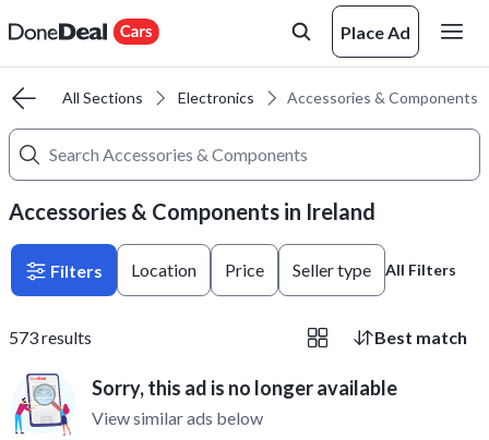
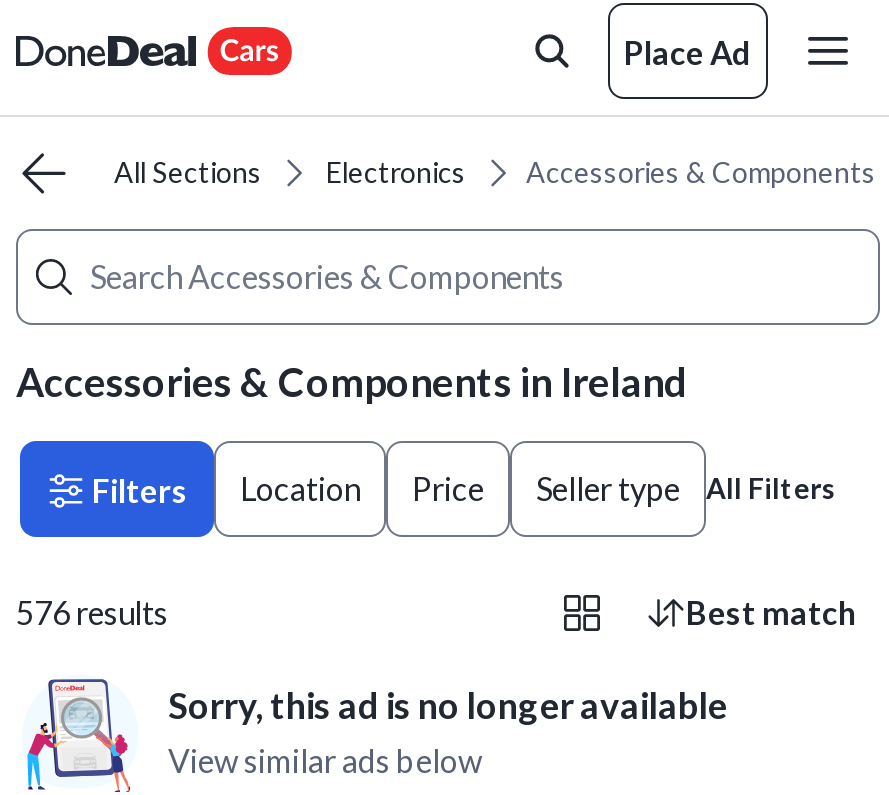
- 573 results
+ 576 results
